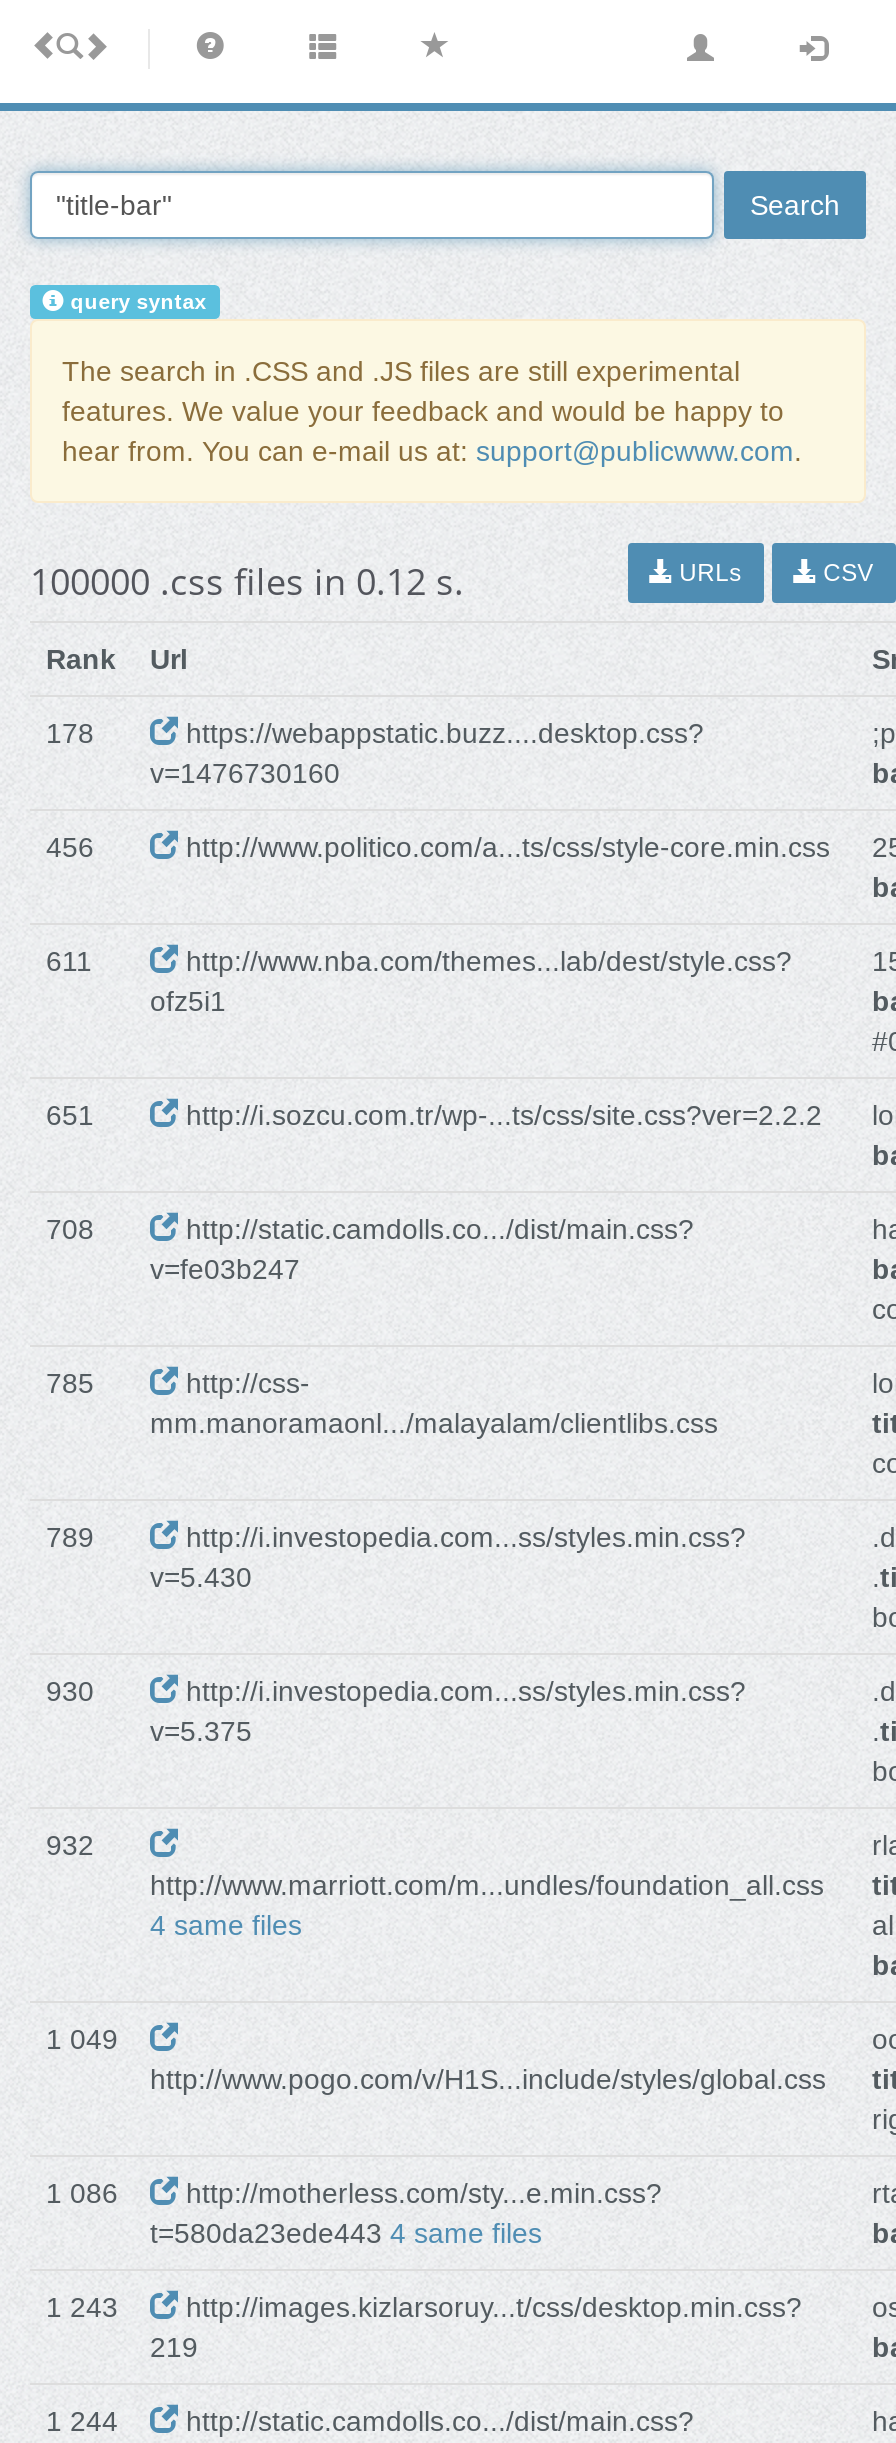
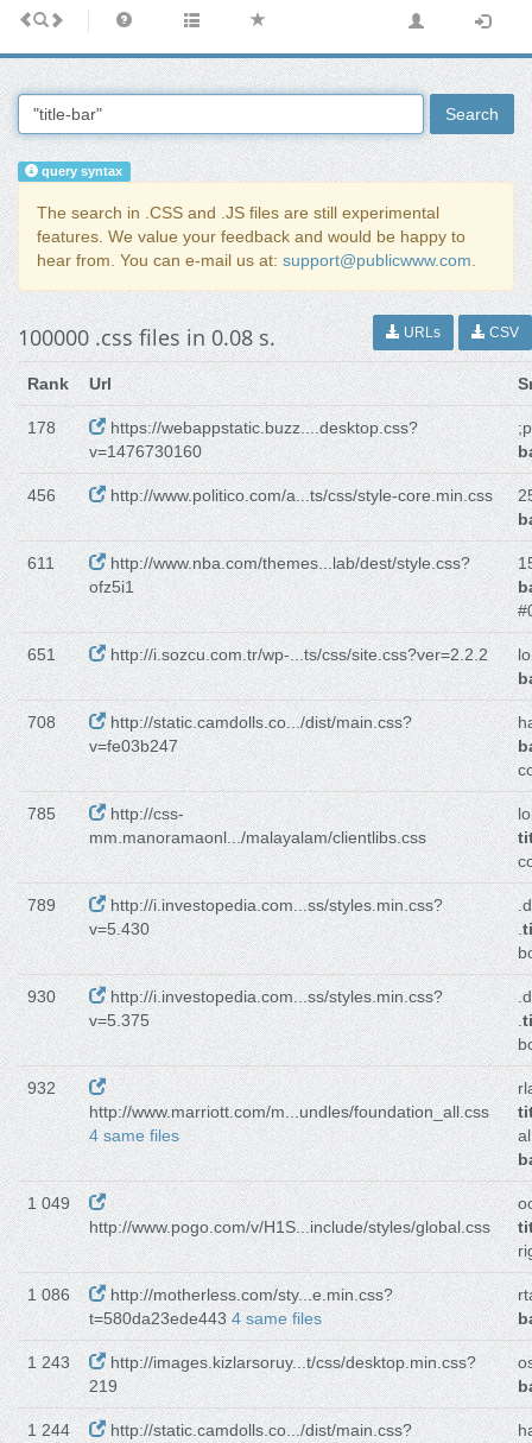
- 100000 .css files in 0.12 s.
+ 100000 .css files in 0.08 s.
